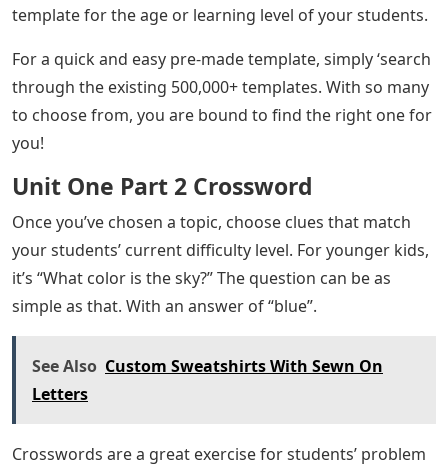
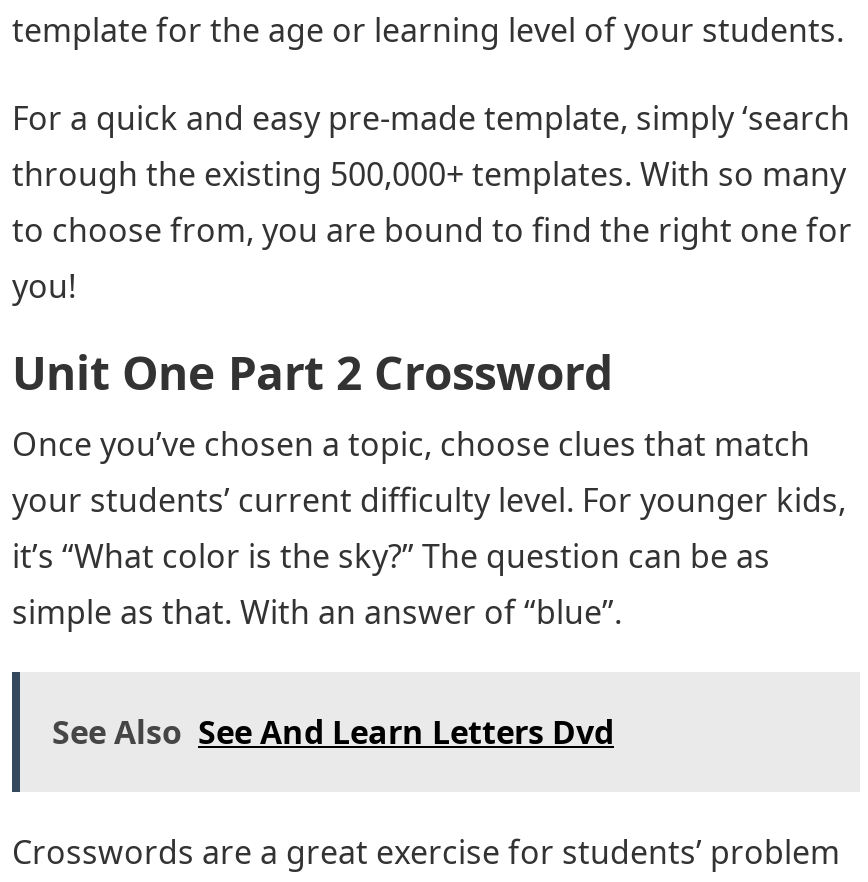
- See Also Custom Sweatshirts With Sewn On
- Letters
+ See Also See And Learn Letters Dvd
